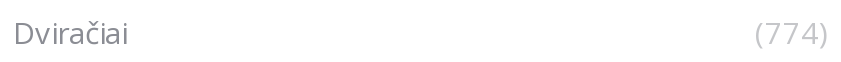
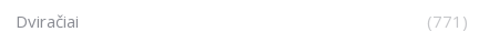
- (774)
+ (771)
